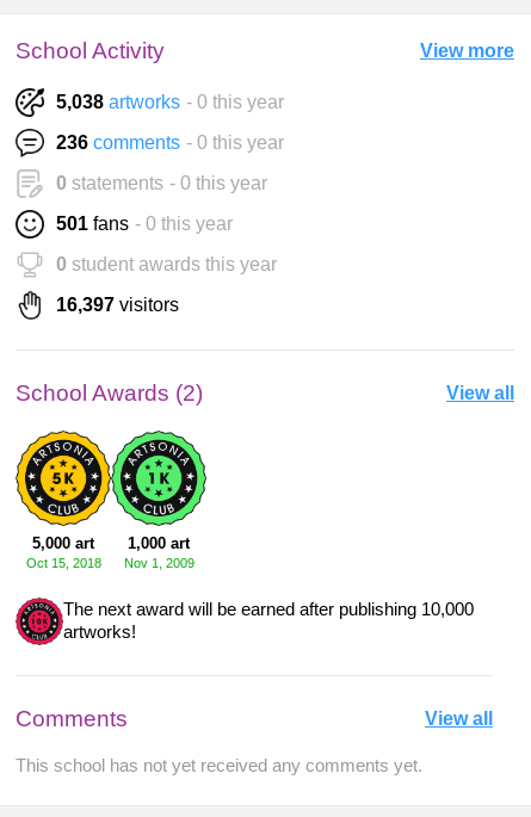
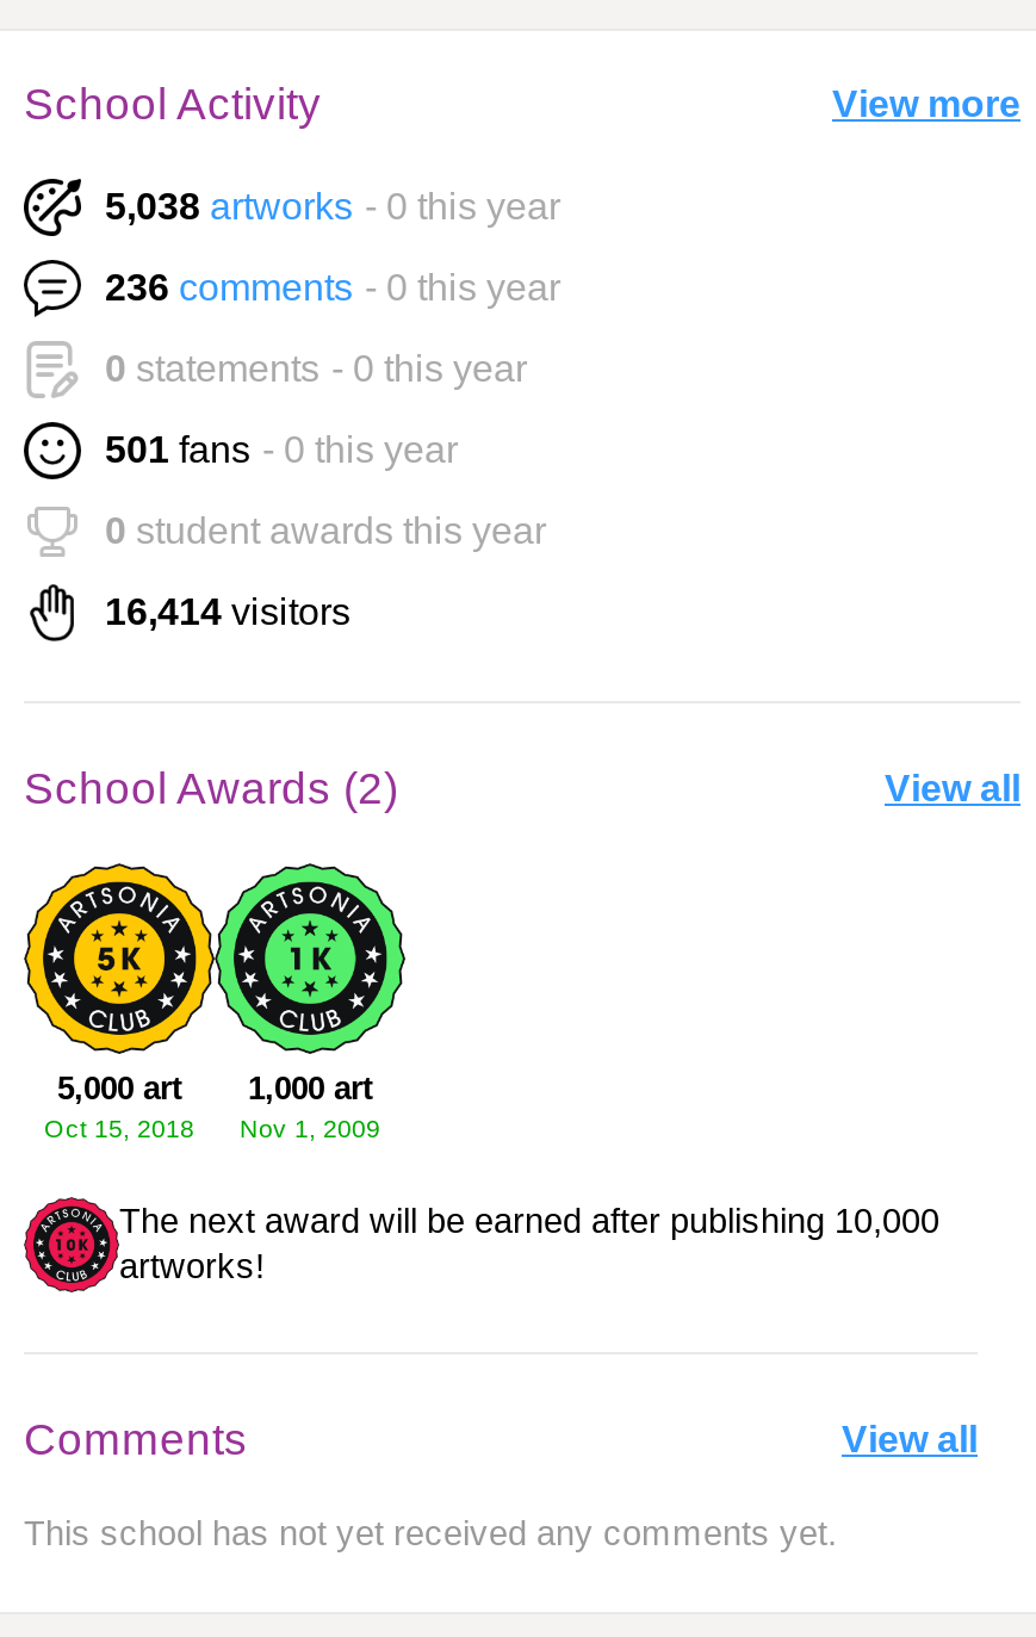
- 16,397 visitors
+ 16,414 visitors
